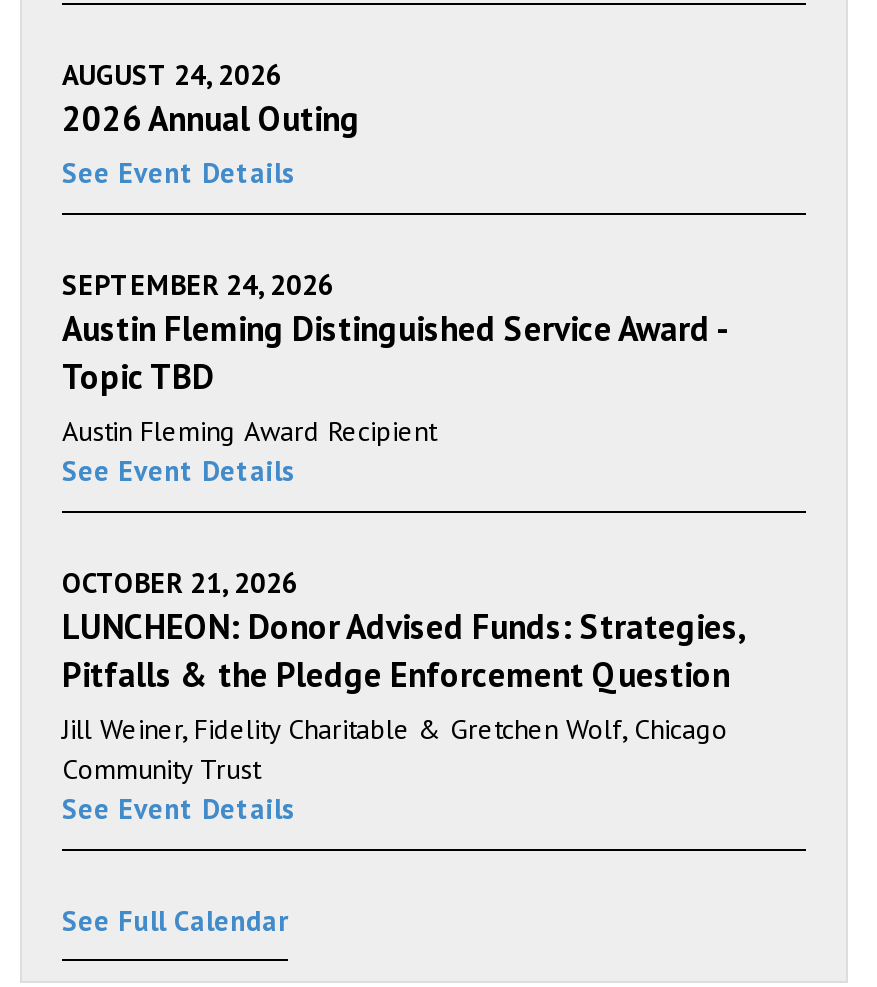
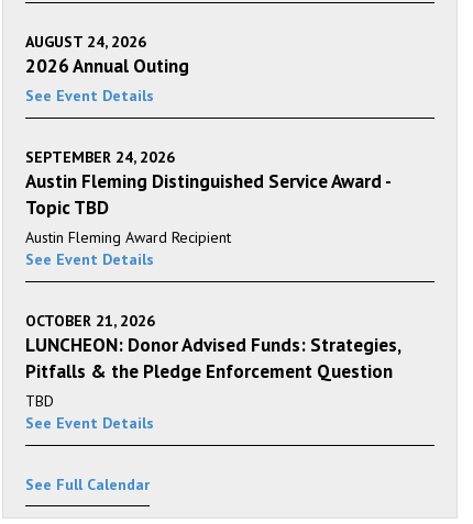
- Jill Weiner, Fidelity Charitable & Gretchen Wolf, Chicago
- Community Trust
+ TBD
